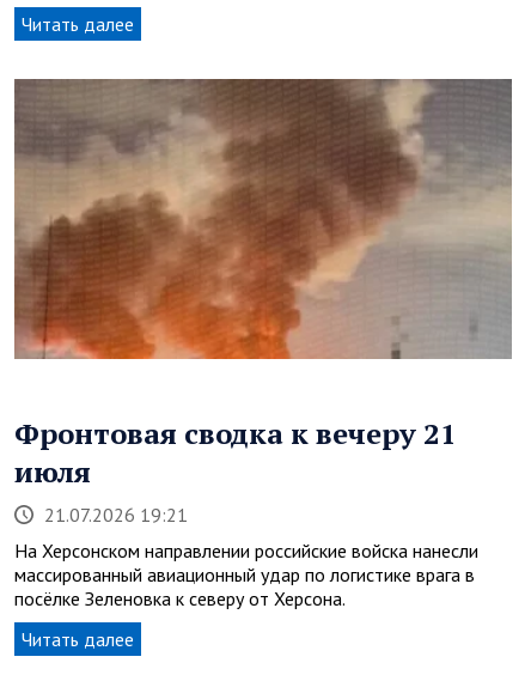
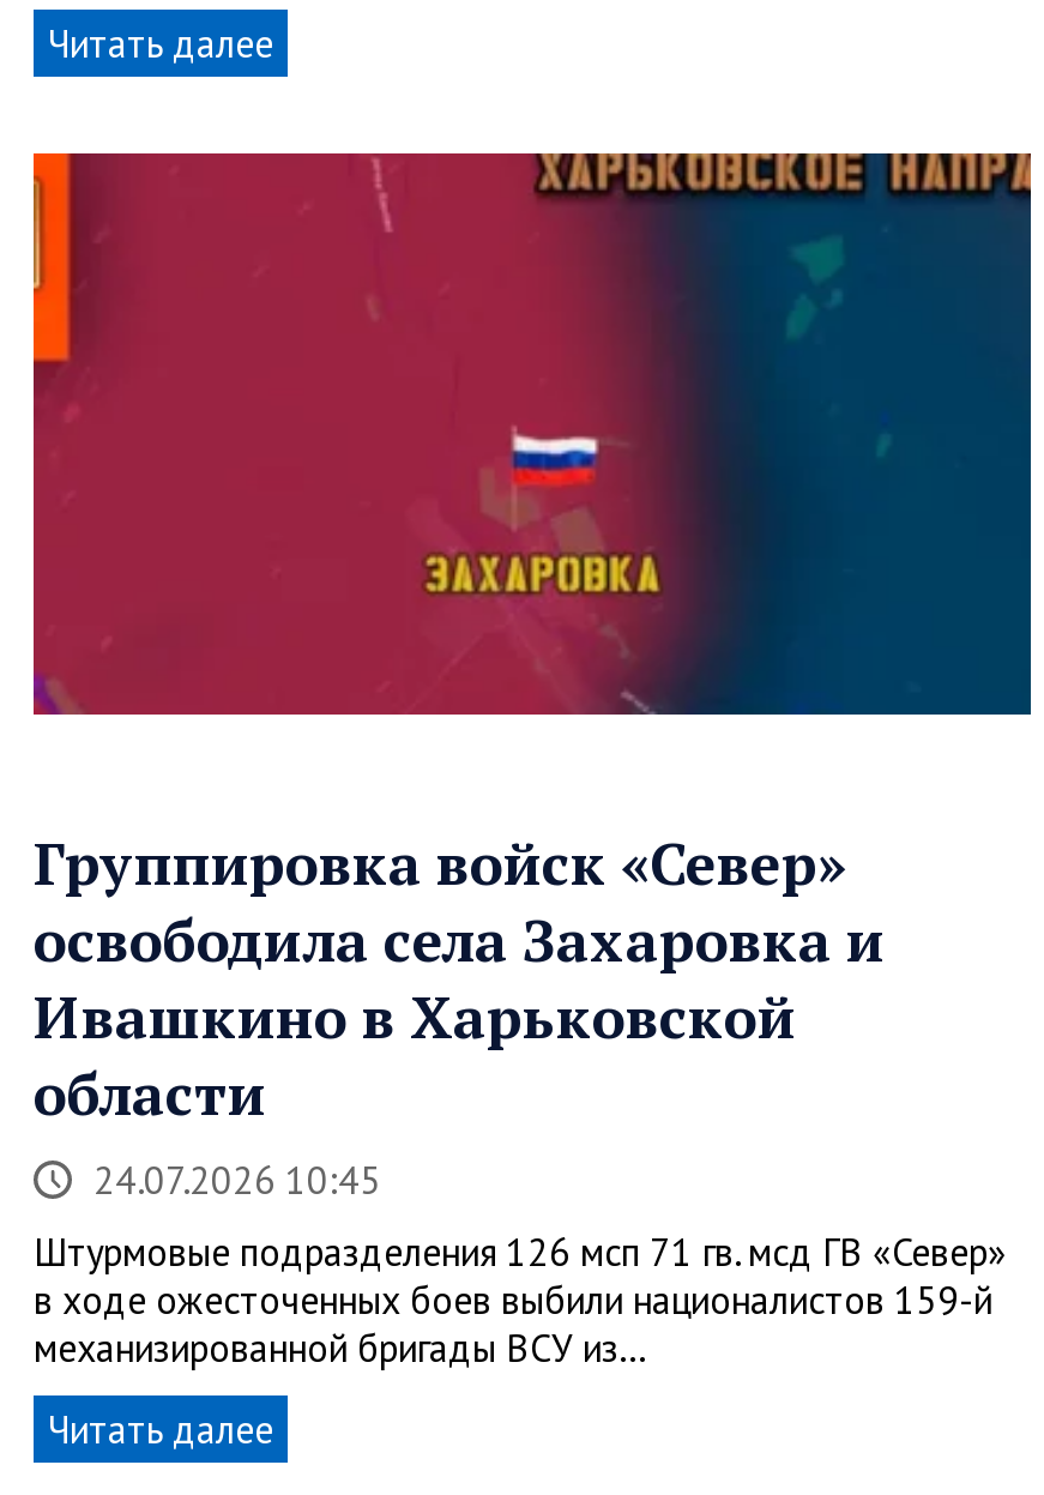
- [image]
+ [image]

- Фронтовая сводка к вечеру 21
- июля
- 21.07.2026 19:21
+ Группировка войск «Север»
+ освободила села Захаровка и
+ Ивашкино в Харьковской
+ области
+ 24.07.2026 10:45

- На Херсонском направлении российские войска нанесли
- массированный авиационный удар по логистике врага в
- посёлке Зеленовка к северу от Херсона.
+ Штурмовые подразделения 126 мсп 71 гв. мсд ГВ «Север»
+ в ходе ожесточенных боев выбили националистов 159-й
+ механизированной бригады ВСУ из…
